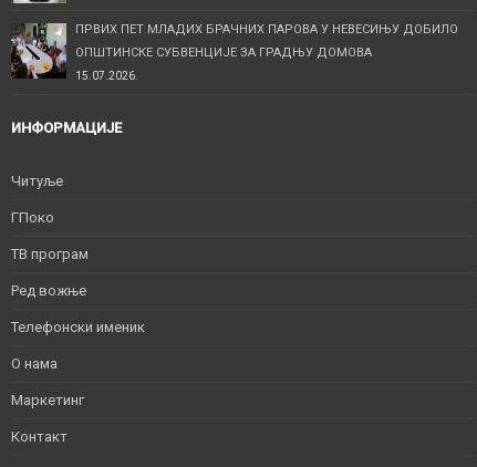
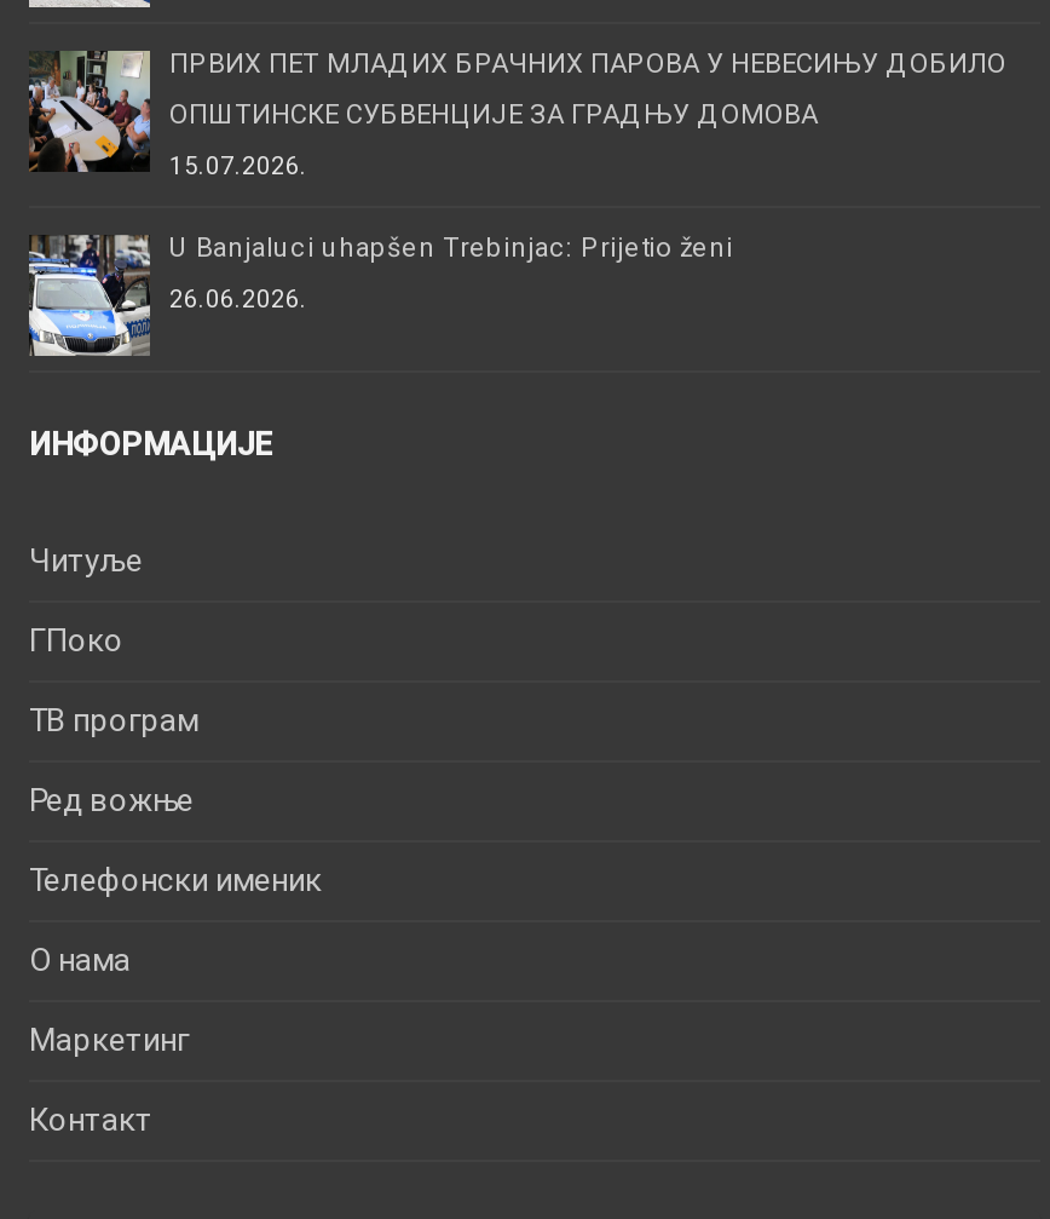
+ [image]
+ U Banjaluci uhapšen Trebinjac: Prijetio ženi
+ 26.06.2026.
